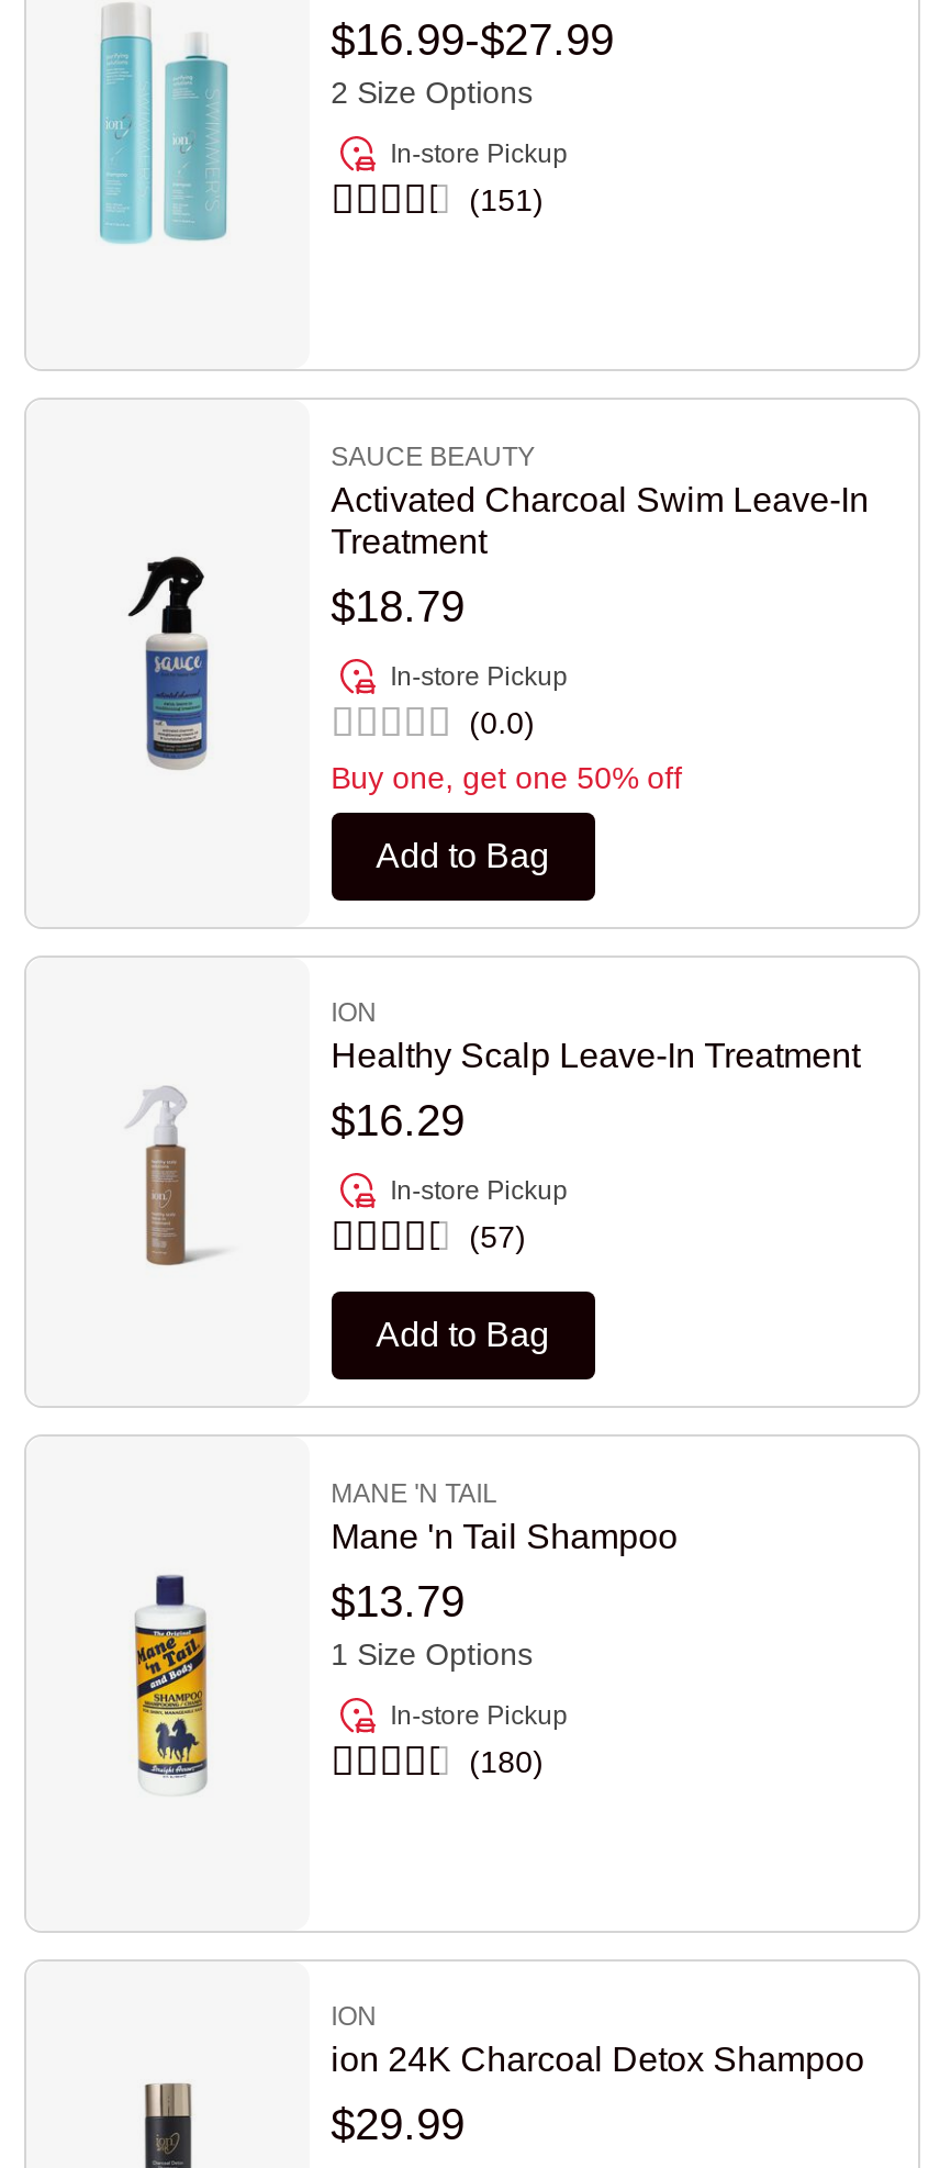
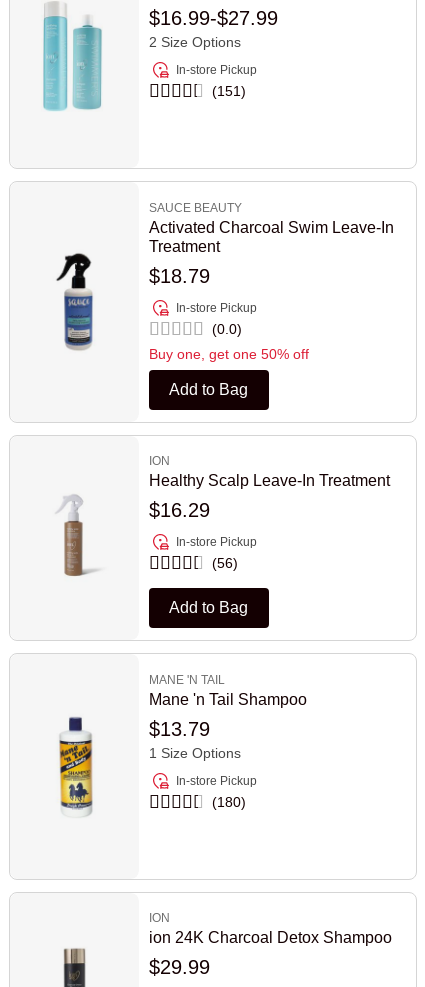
- 57
+ 56
